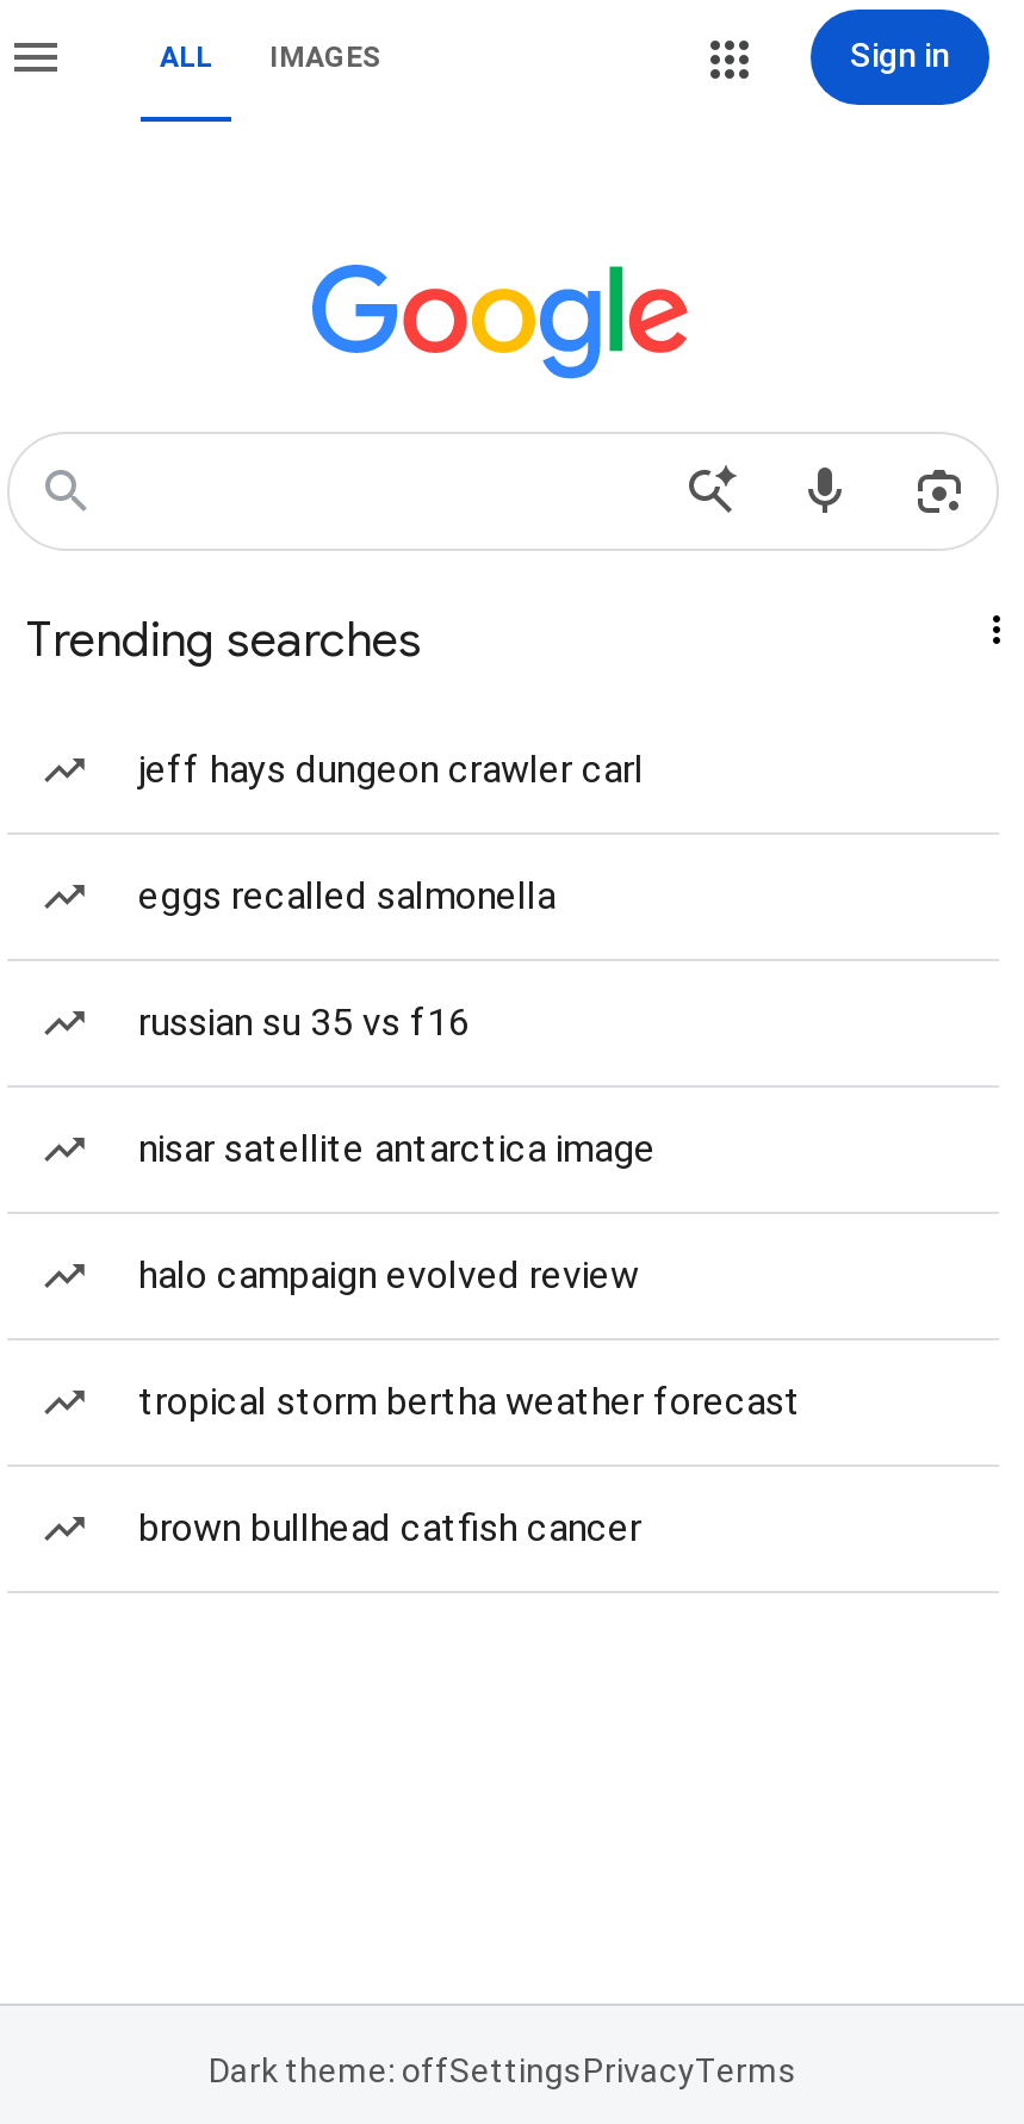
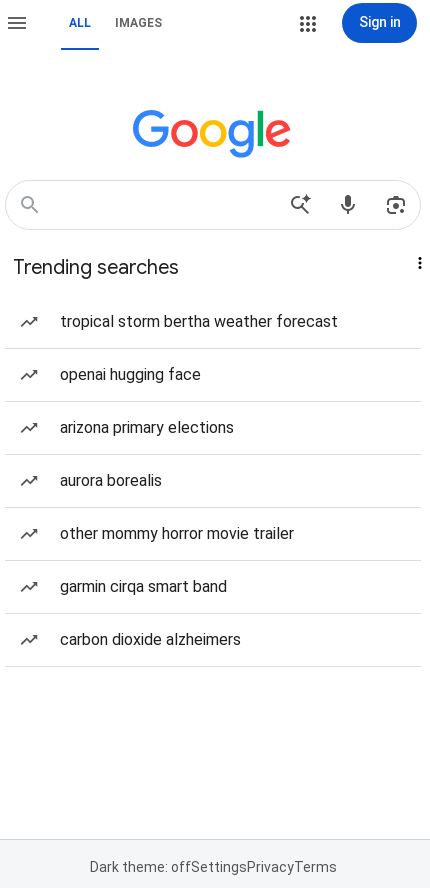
- jeff hays dungeon crawler carl
- eggs recalled salmonella
- russian su 35 vs f16
- nisar satellite antarctica image
- halo campaign evolved review

moved up: tropical storm bertha weather forecast

- brown bullhead catfish cancer
+ openai hugging face
+ arizona primary elections
+ aurora borealis
+ other mommy horror movie trailer
+ garmin cirqa smart band
+ carbon dioxide alzheimers
